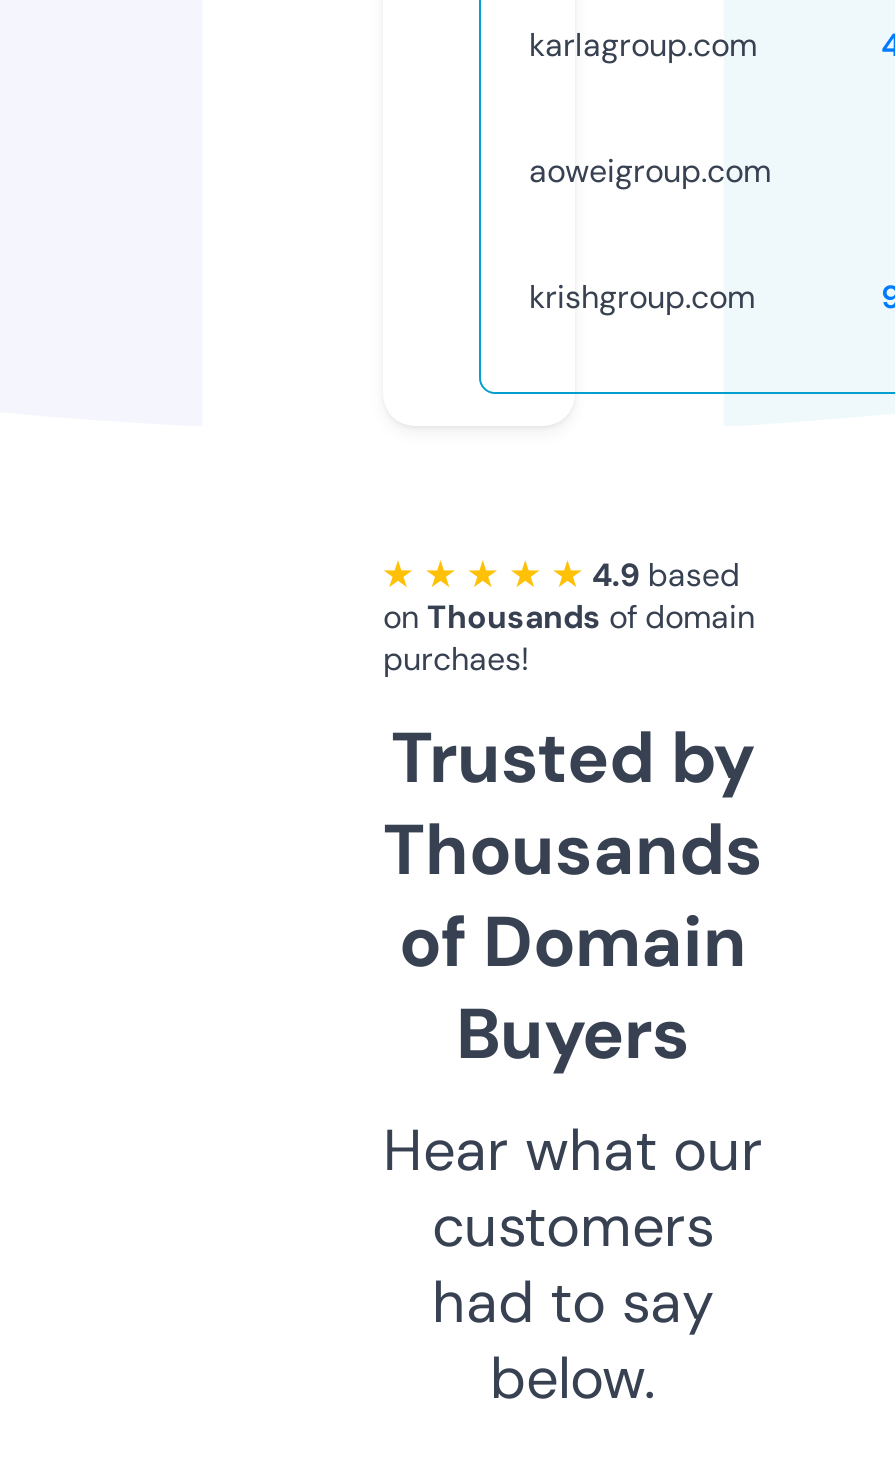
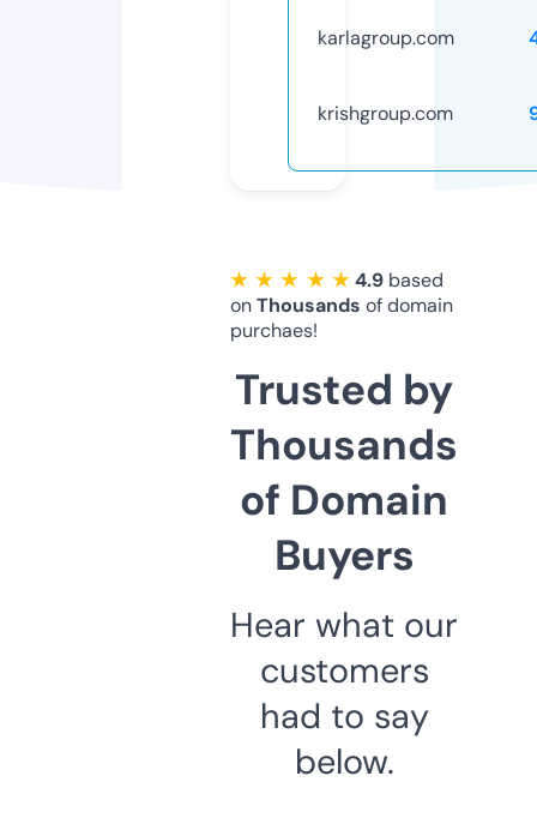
- aoweigroup.com
